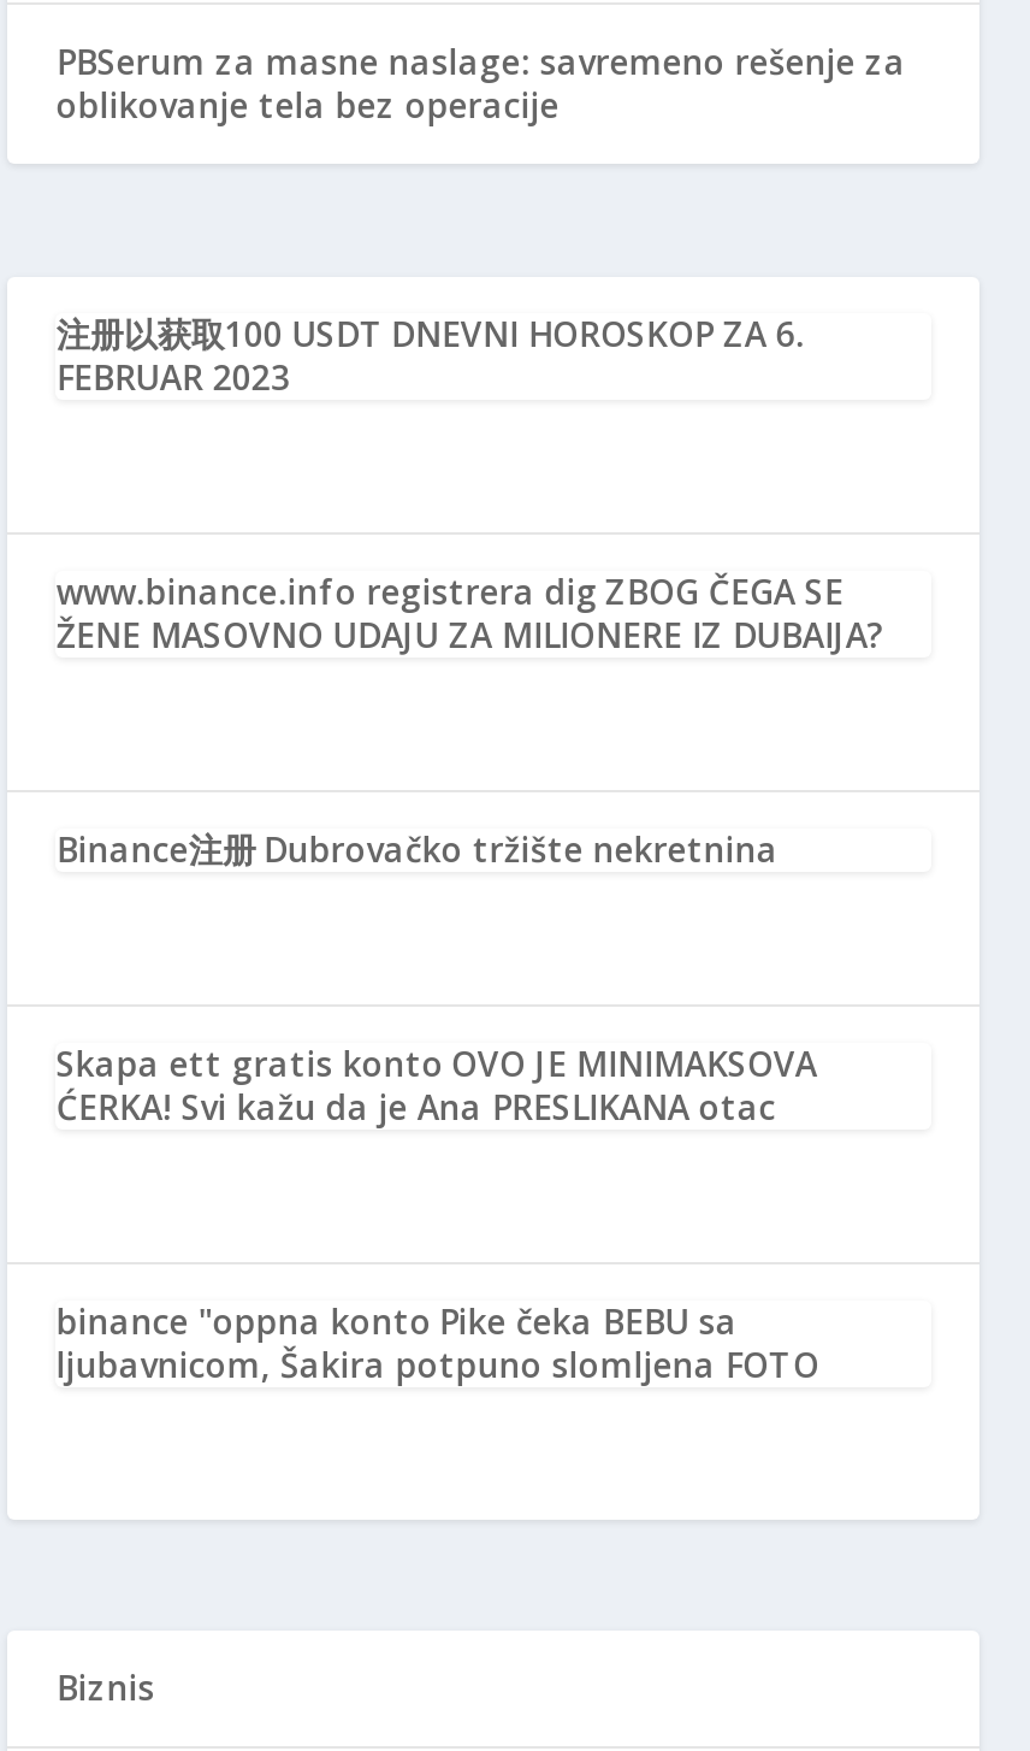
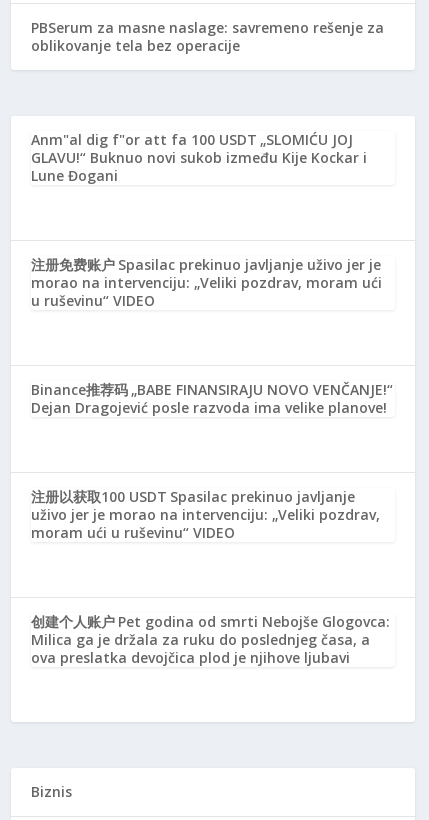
- 注册以获取100 USDT DNEVNI HOROSKOP ZA 6.
- FEBRUAR 2023
+ Anm"al dig f"or att fa 100 USDT „SLOMIĆU JOJ
+ GLAVU!“ Buknuo novi sukob između Kije Kockar i
+ Lune Đogani

- www.binance.info registrera dig ZBOG ČEGA SE
- ŽENE MASOVNO UDAJU ZA MILIONERE IZ DUBAIJA?
+ 注册免费账户 Spasilac prekinuo javljanje uživo jer je
+ morao na intervenciju: „Veliki pozdrav, moram ući
+ u ruševinu“ VIDEO

- Binance注册 Dubrovačko tržište nekretnina
+ Binance推荐码 „BABE FINANSIRAJU NOVO VENČANJE!“
+ Dejan Dragojević posle razvoda ima velike planove!

- Skapa ett gratis konto OVO JE MINIMAKSOVA
- ĆERKA! Svi kažu da je Ana PRESLIKANA otac
+ 注册以获取100 USDT Spasilac prekinuo javljanje
+ uživo jer je morao na intervenciju: „Veliki pozdrav,
+ moram ući u ruševinu“ VIDEO

- binance "oppna konto Pike čeka BEBU sa
- ljubavnicom, Šakira potpuno slomljena FOTO
+ 创建个人账户 Pet godina od smrti Nebojše Glogovca:
+ Milica ga je držala za ruku do poslednjeg časa, a
+ ova preslatka devojčica plod je njihove ljubavi
